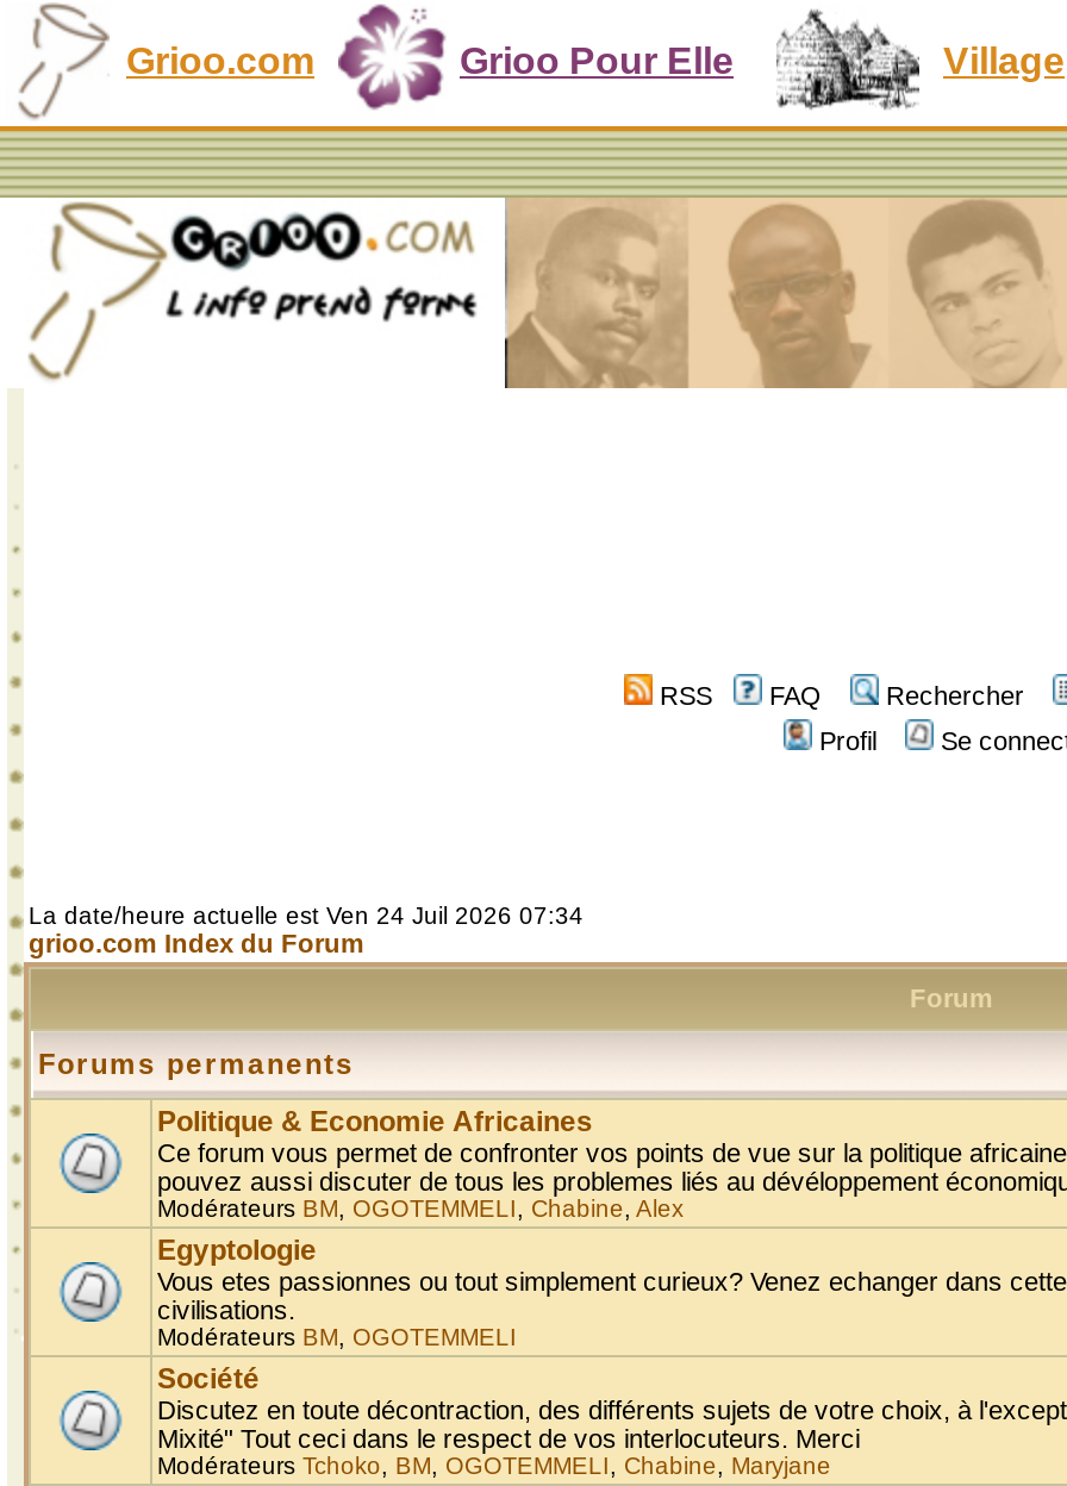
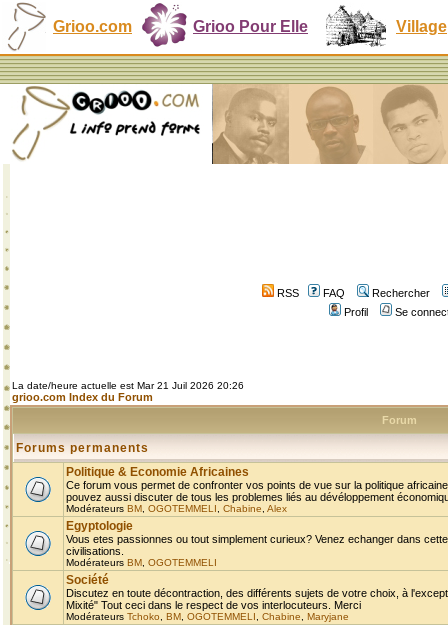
- La date/heure actuelle est Ven 24 Juil 2026 07:34
+ La date/heure actuelle est Mar 21 Juil 2026 20:26
